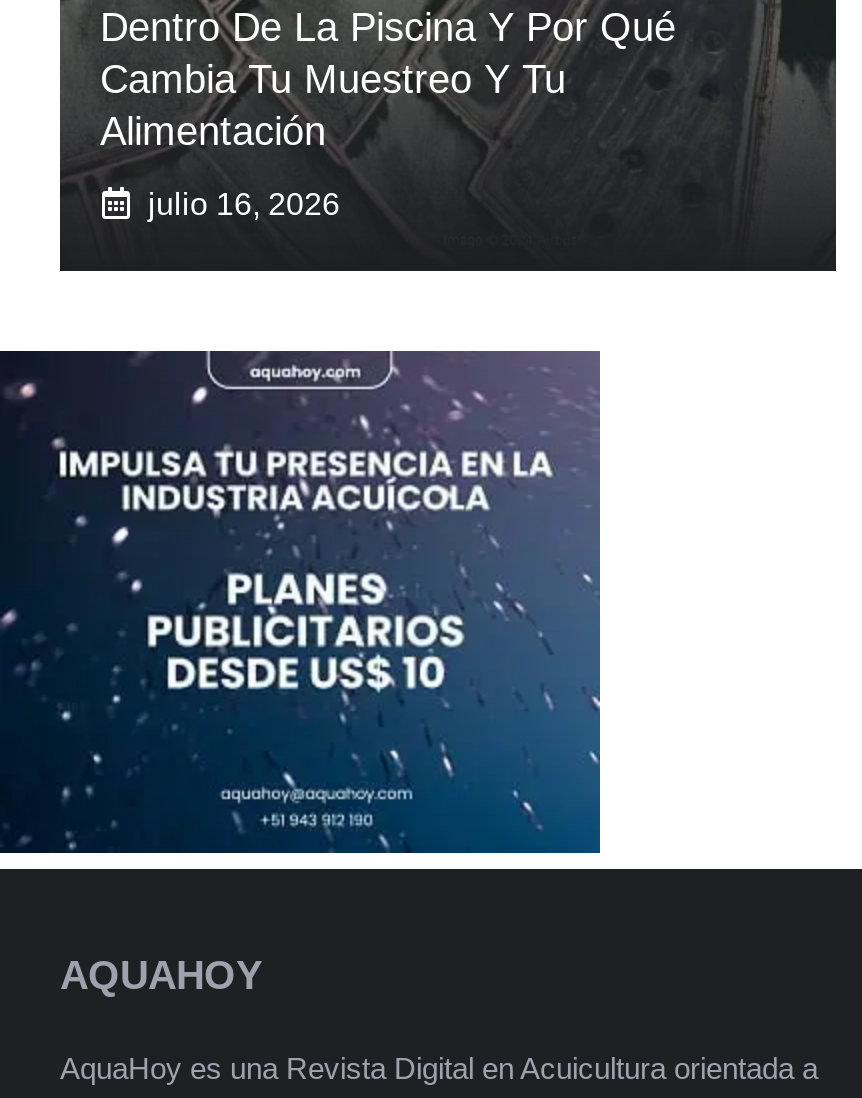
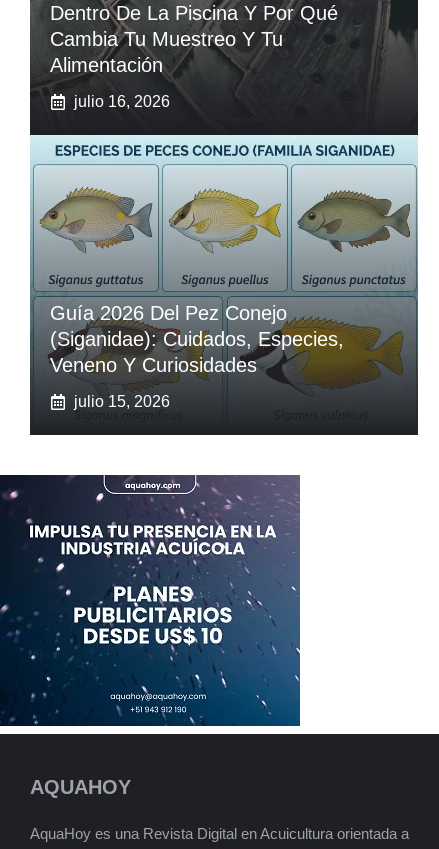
+ [image]
+ Guía 2026 Del Pez Conejo
+ (Siganidae): Cuidados, Especies,
+ Veneno Y Curiosidades
+ julio 15, 2026
